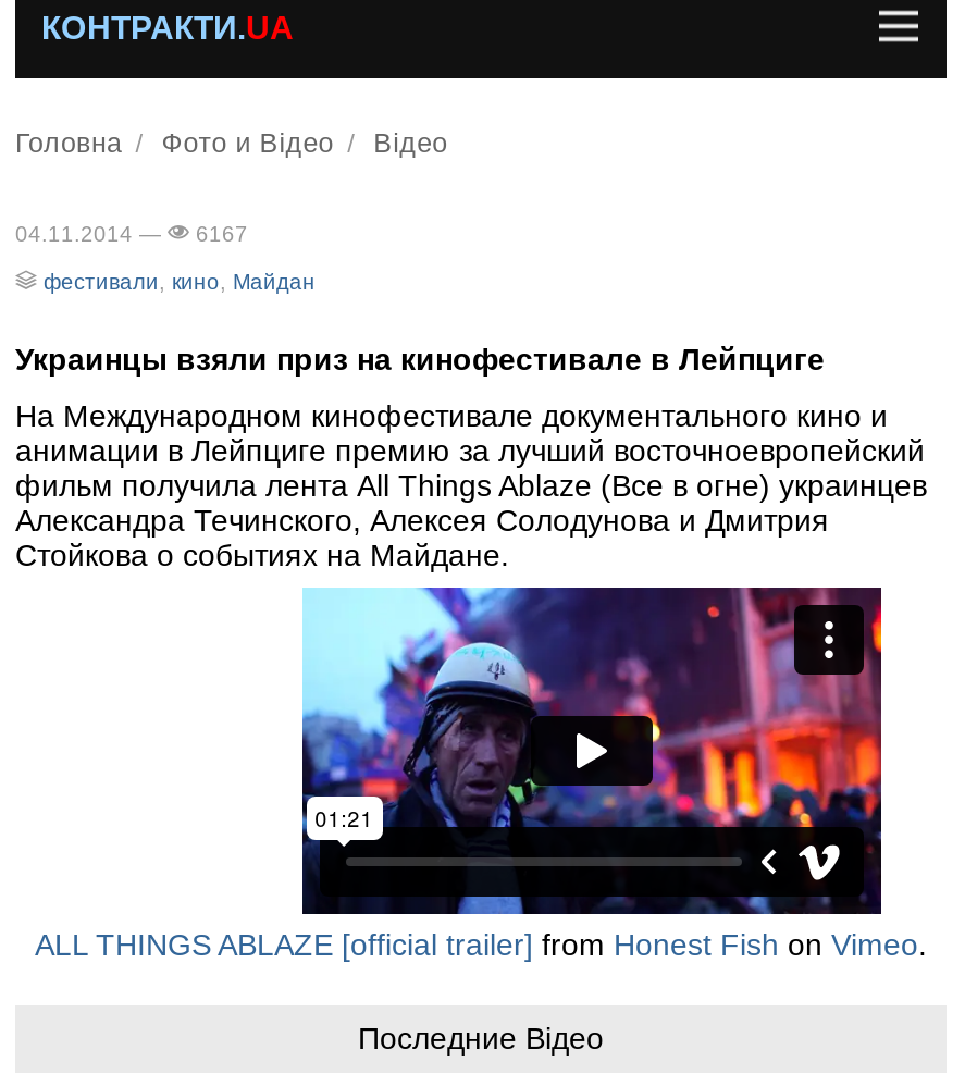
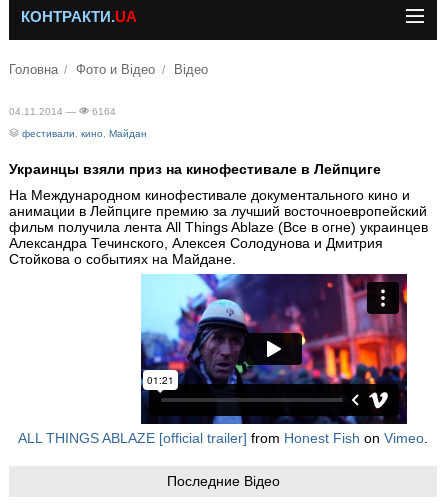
- 04.11.2014 — 6167
+ 04.11.2014 — 6164
